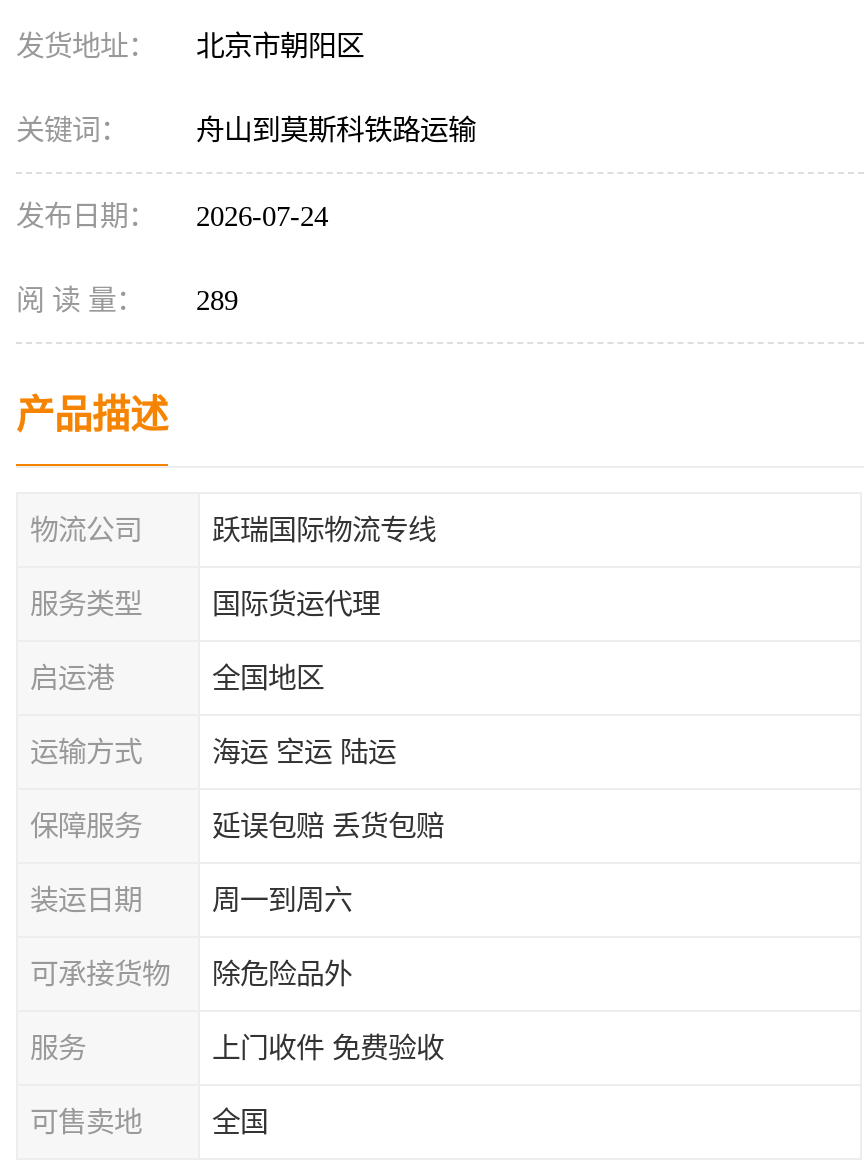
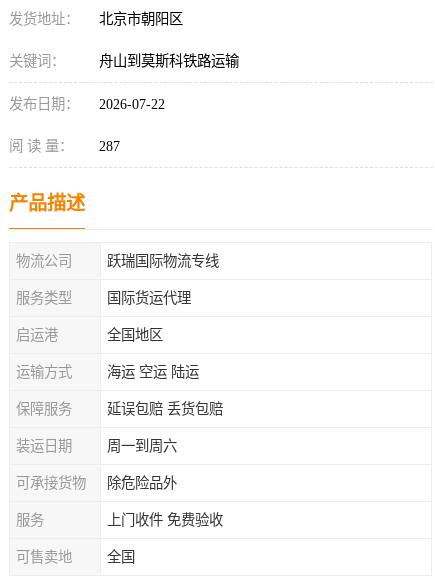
- 发布日期： 2026-07-24
+ 发布日期： 2026-07-22

- 阅 读 量： 289
+ 阅 读 量： 287
